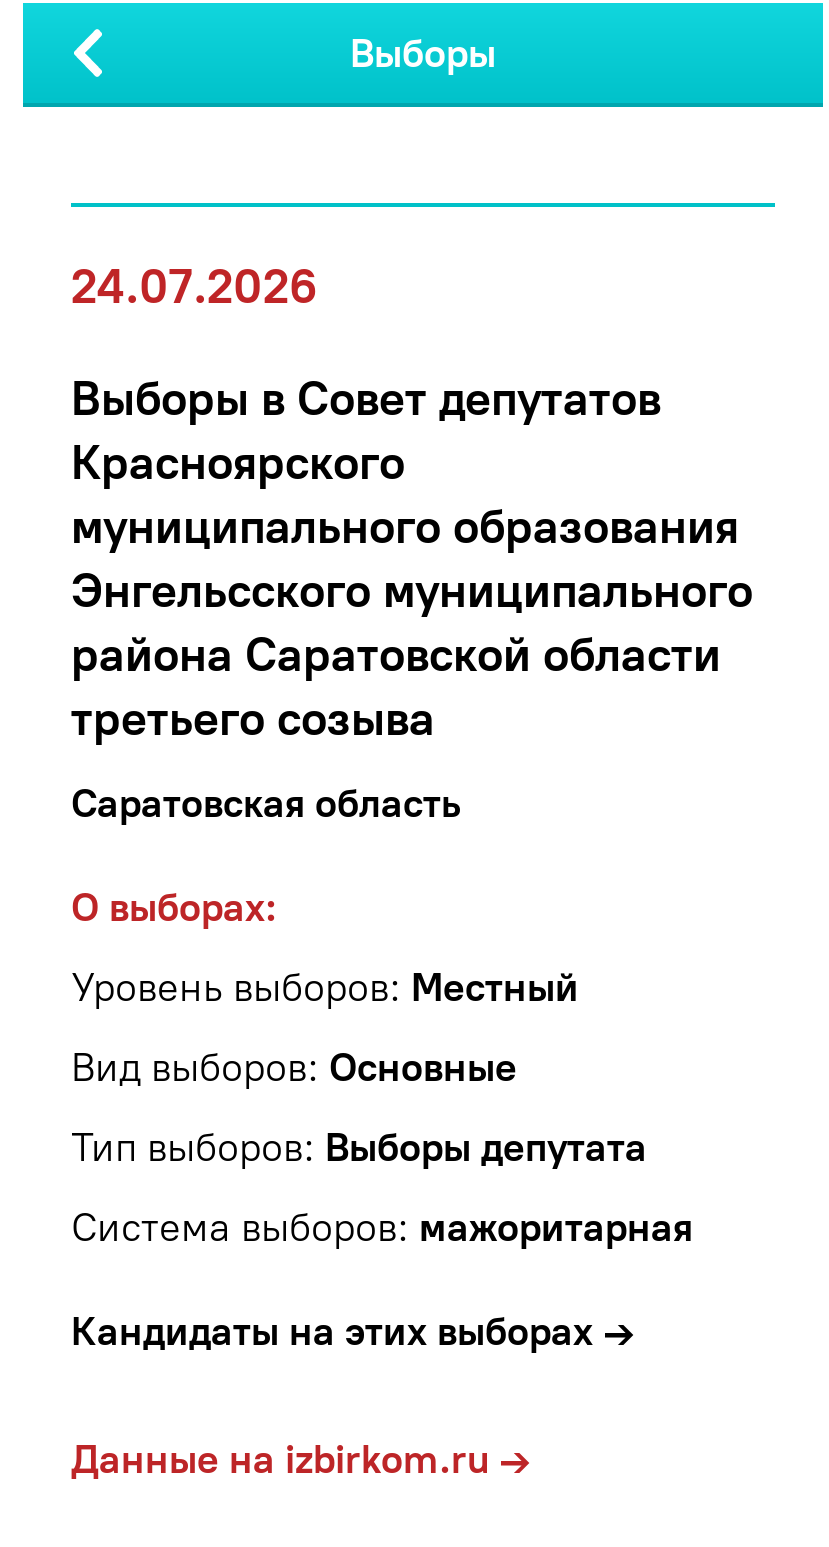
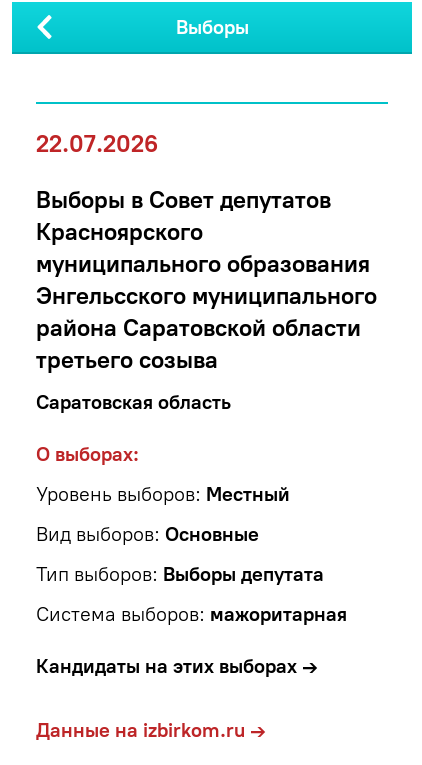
- 24.07.2026
+ 22.07.2026
